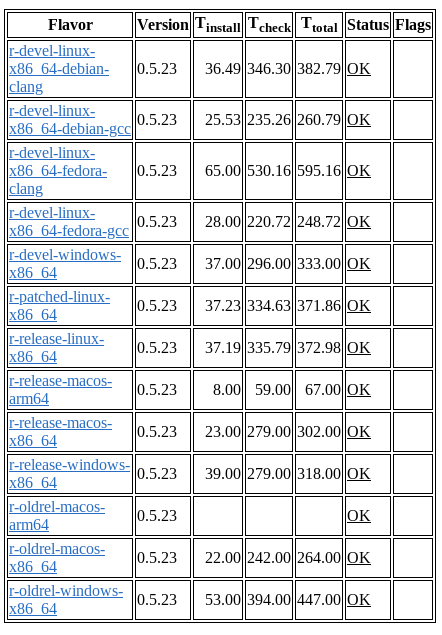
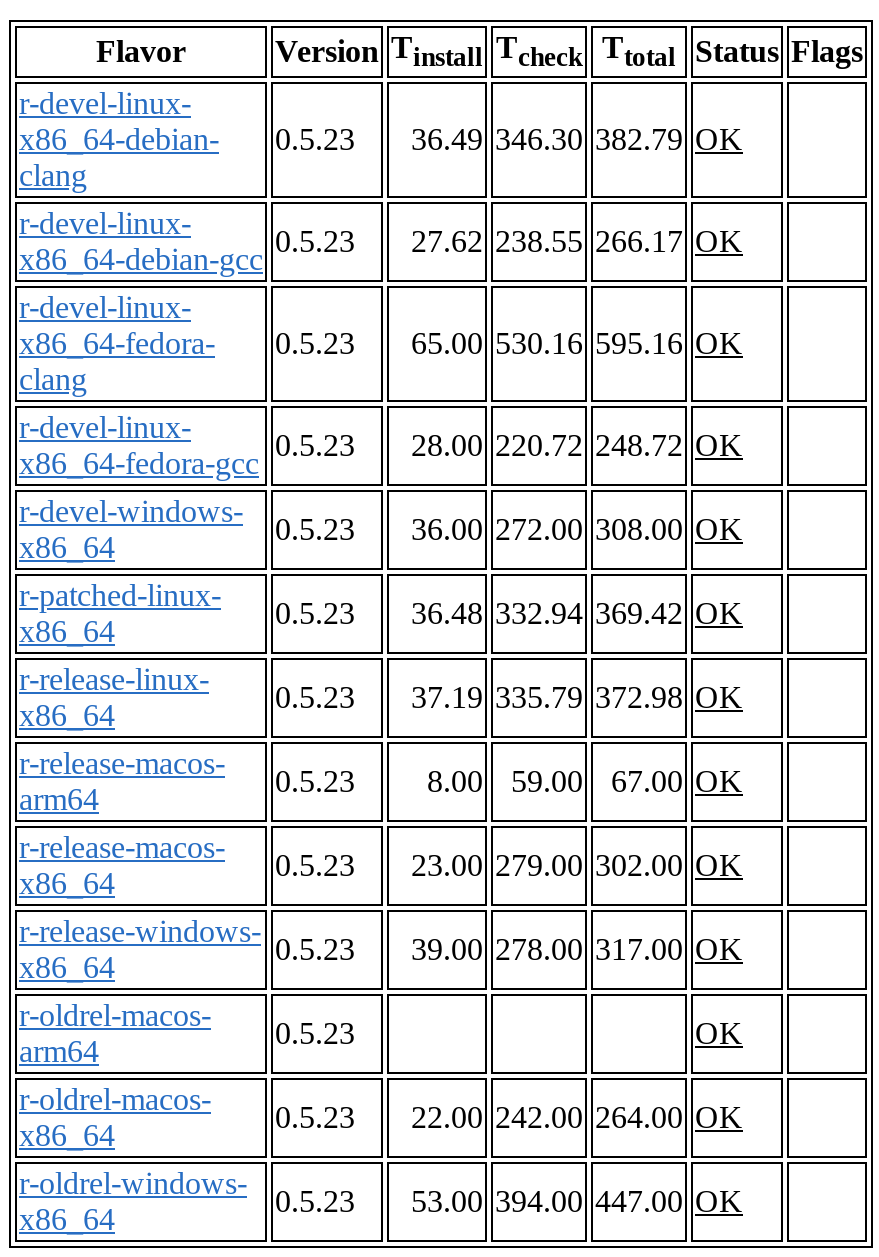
- 0.5.23 25.53 235.26 260.79 OK
+ 0.5.23 27.62 238.55 266.17 OK

- 0.5.23 37.00 296.00 333.00 OK
+ 0.5.23 36.00 272.00 308.00 OK

- 0.5.23 37.23 334.63 371.86 OK
+ 0.5.23 36.48 332.94 369.42 OK

- 0.5.23 39.00 279.00 318.00 OK
+ 0.5.23 39.00 278.00 317.00 OK
